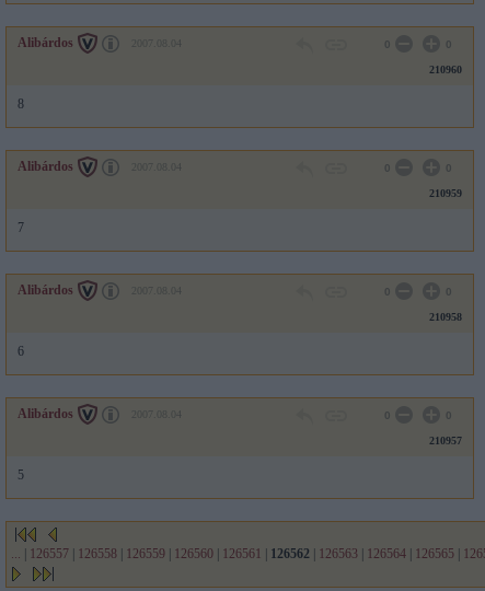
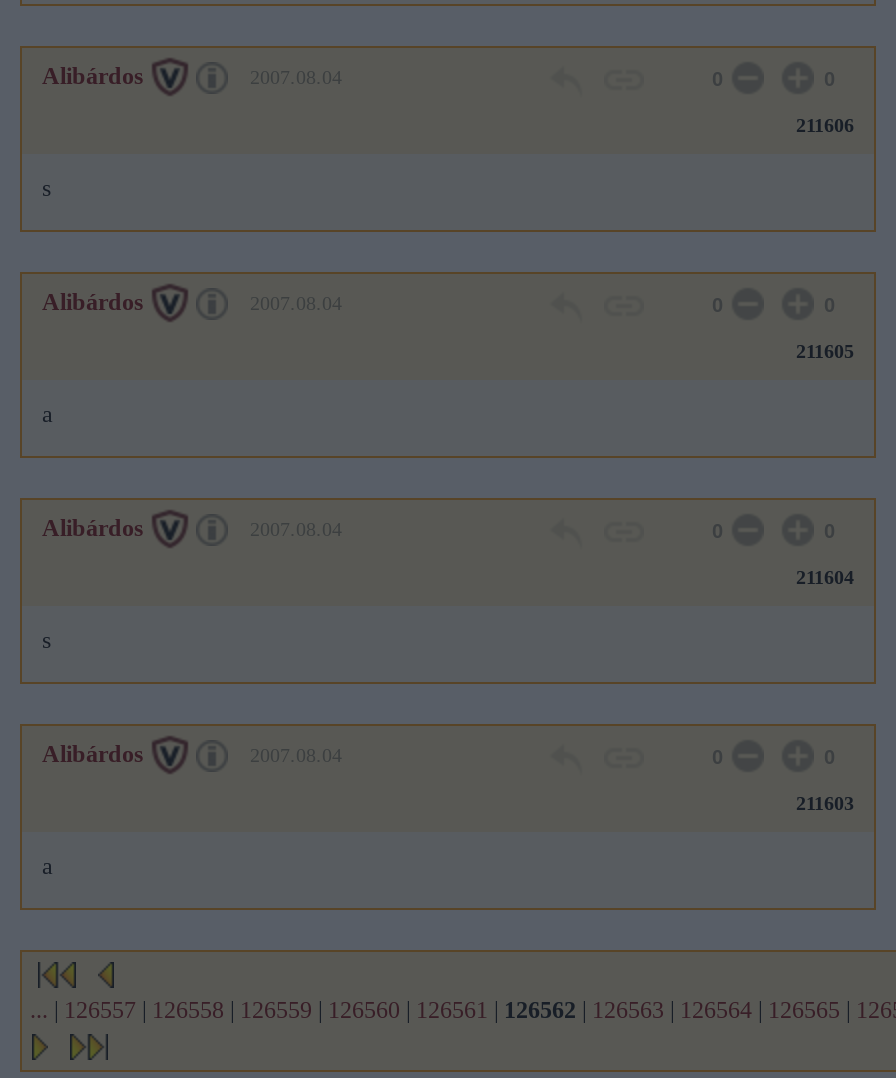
- 210960
+ 211606

- 8
+ s

- 210959
+ 211605

- 7
+ a

- 210958
+ 211604

- 6
+ s

- 210957
+ 211603

- 5
+ a
